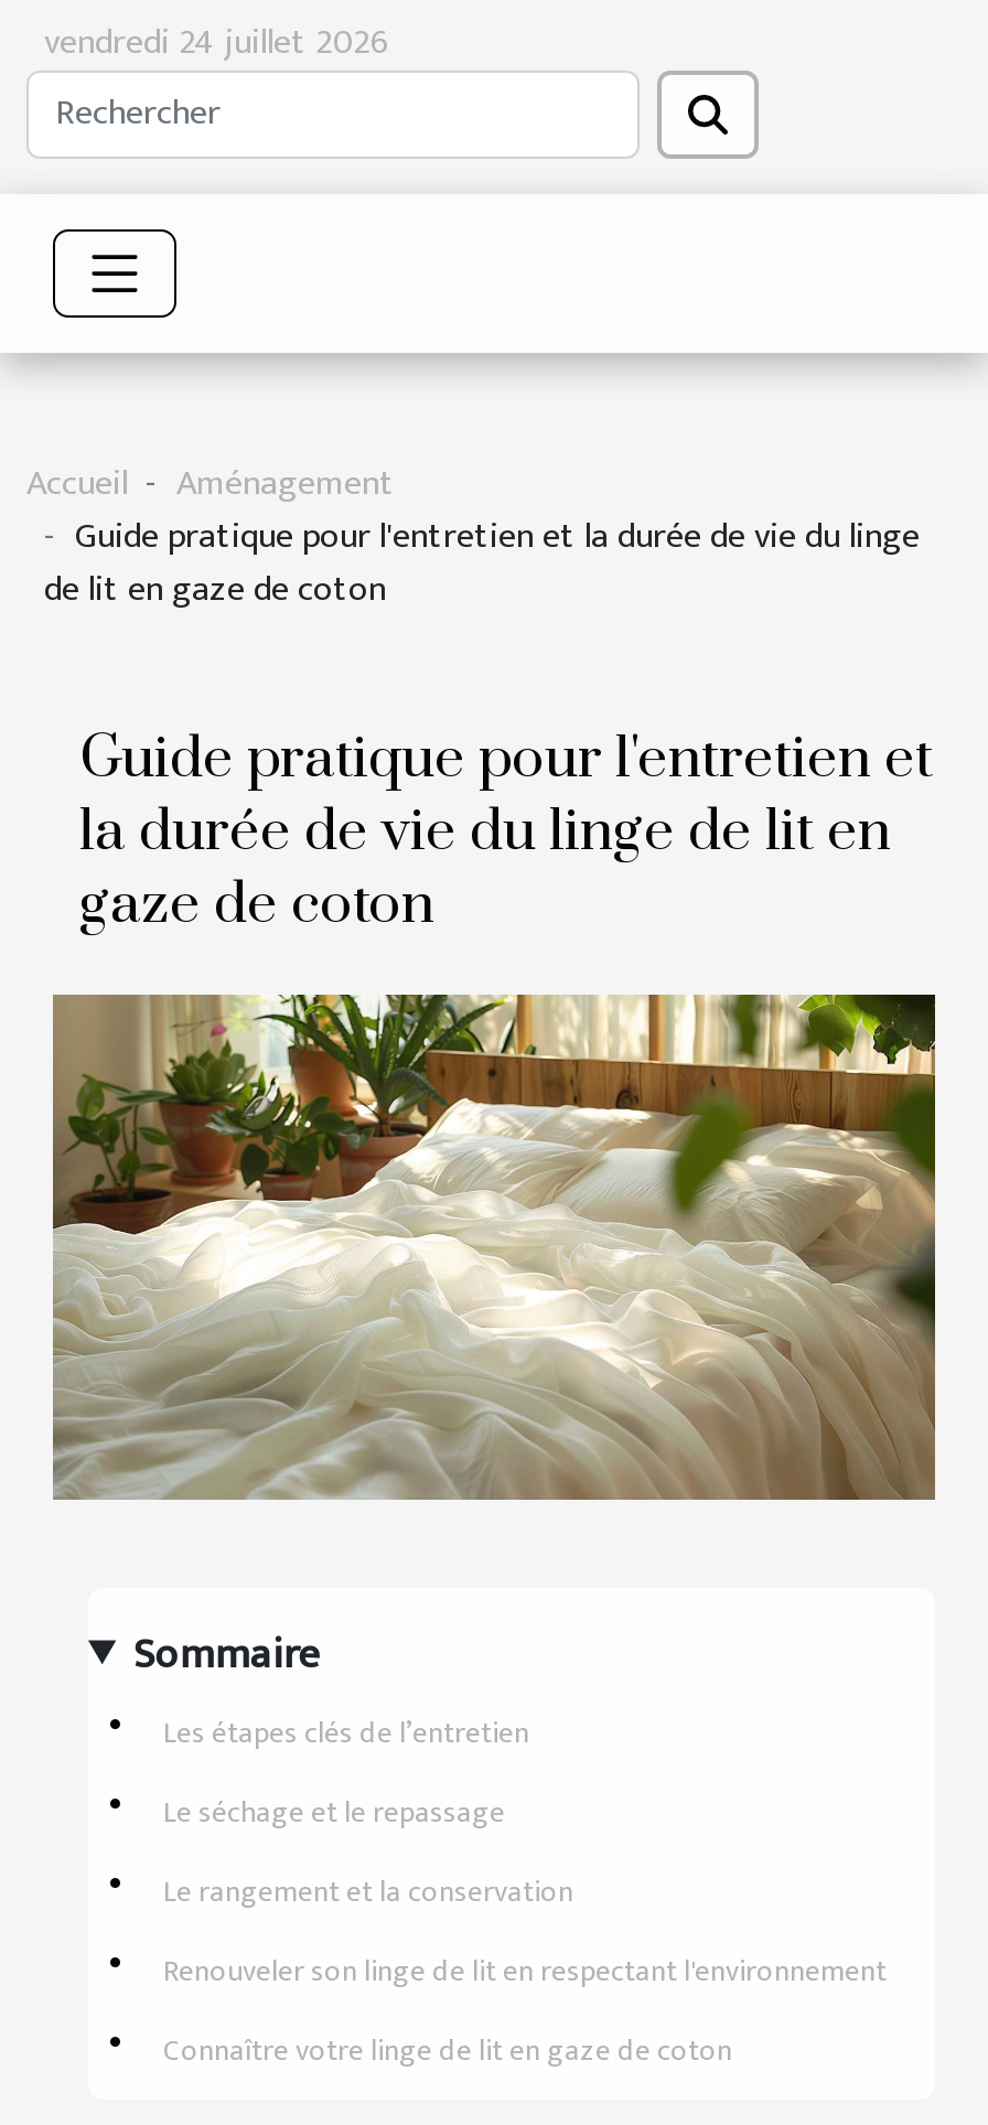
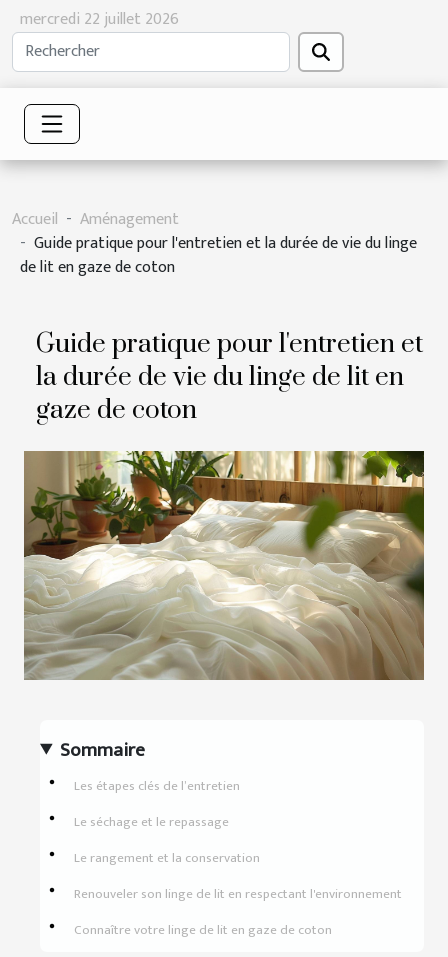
- vendredi 24 juillet 2026
+ mercredi 22 juillet 2026
